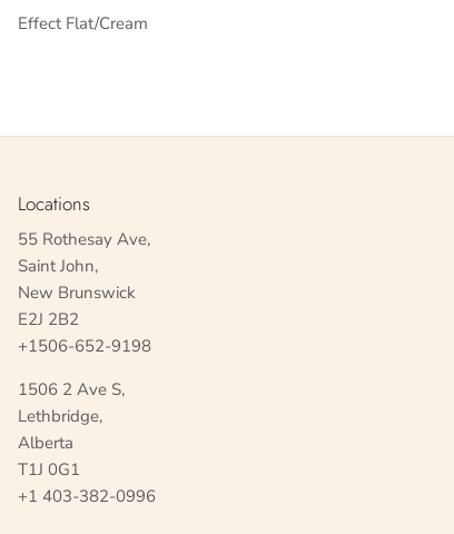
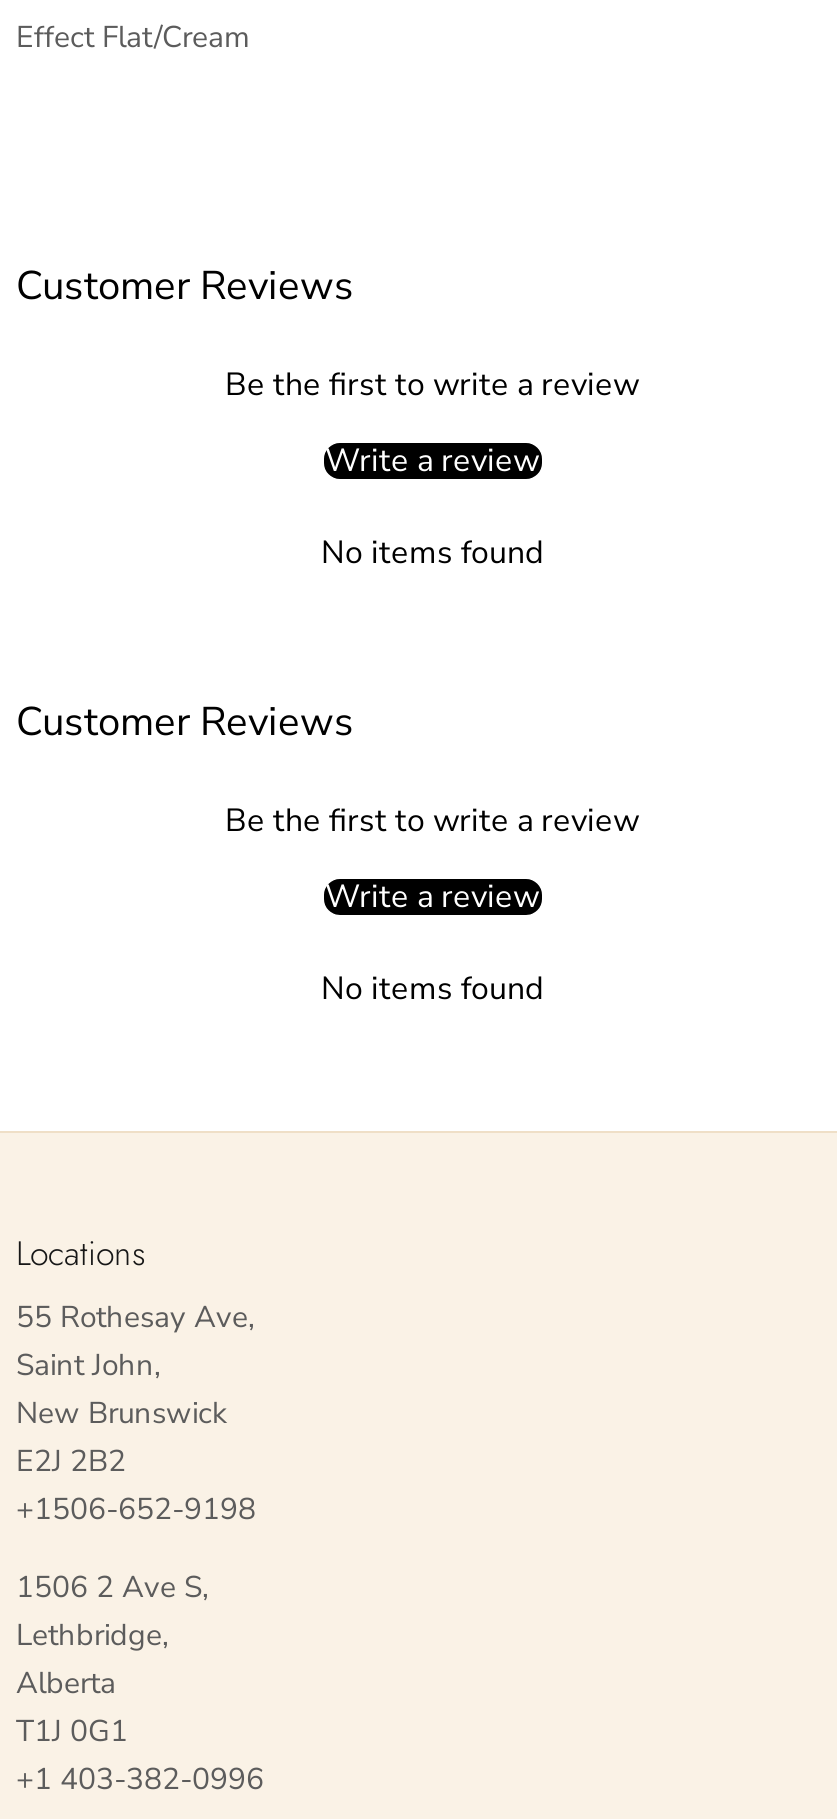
+ Customer Reviews
+ Be the first to write a review
+ Write a review
+ No items found
+ Customer Reviews
+ Be the first to write a review
+ Write a review
+ No items found
